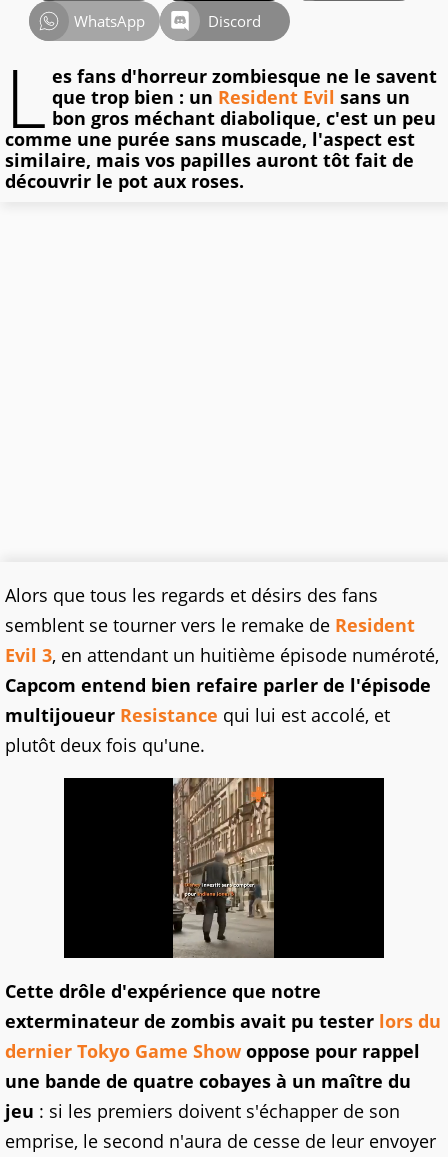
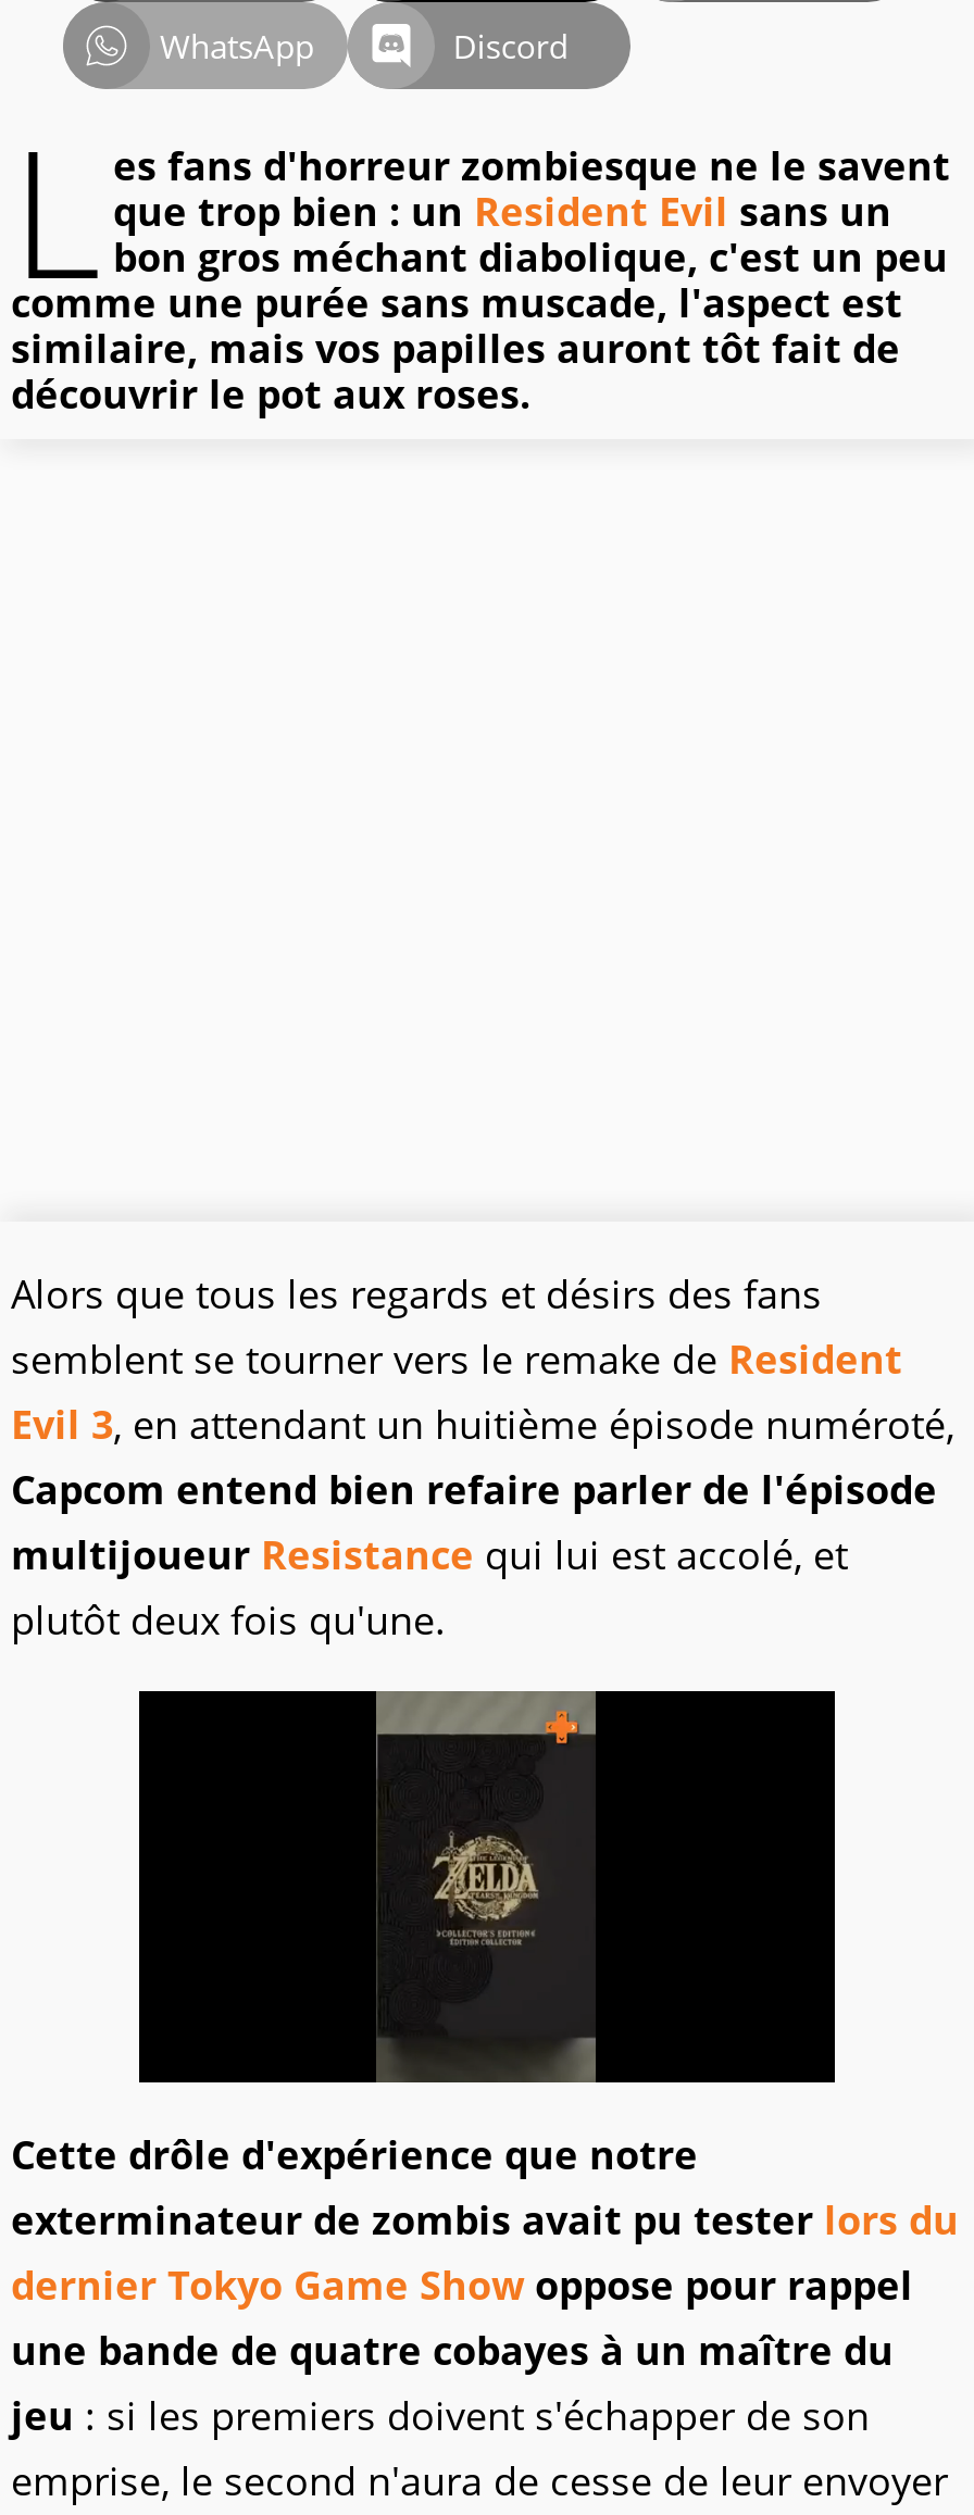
- [image]
+ [image]
